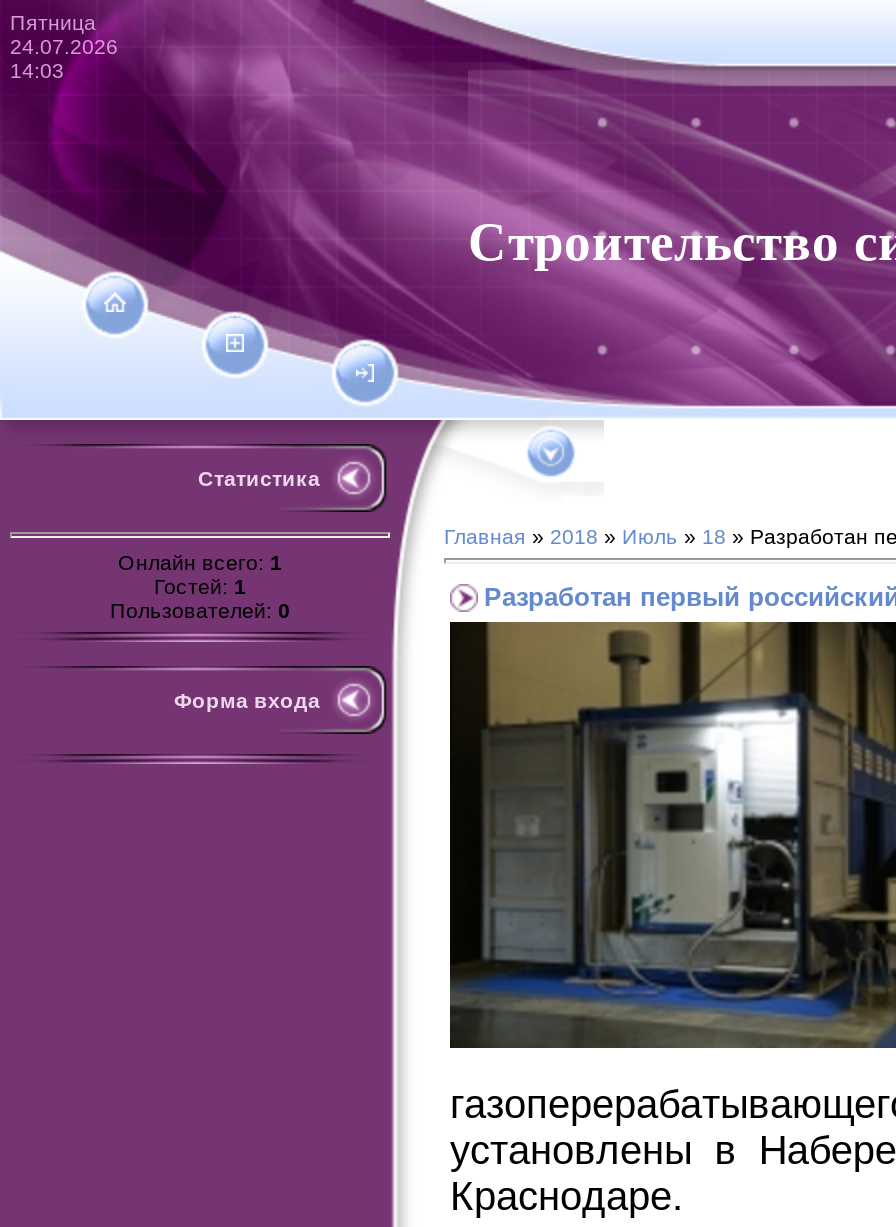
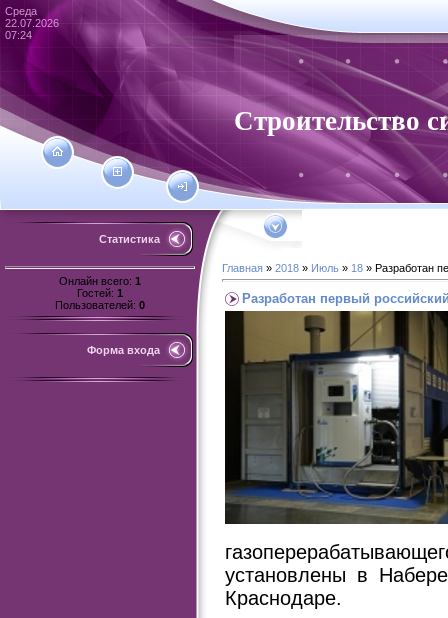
- Пятница
- 24.07.2026
- 14:03
+ Среда
+ 22.07.2026
+ 07:24
